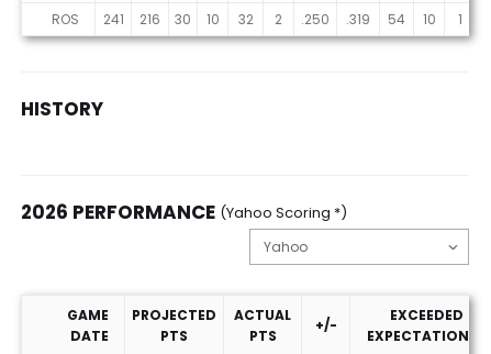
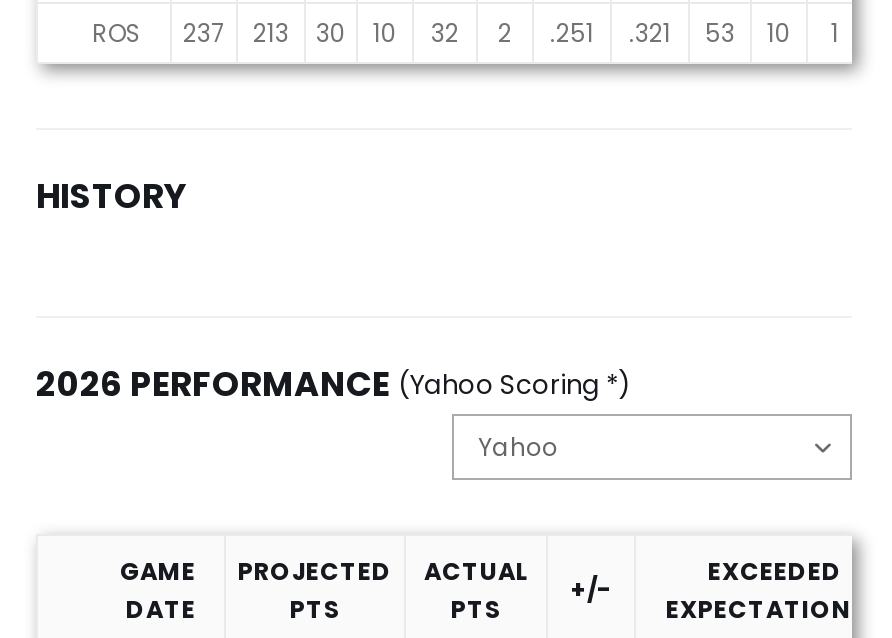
- 241
+ 237

- 216
+ 213

- .250
+ .251

- .319
+ .321

- 54
+ 53
